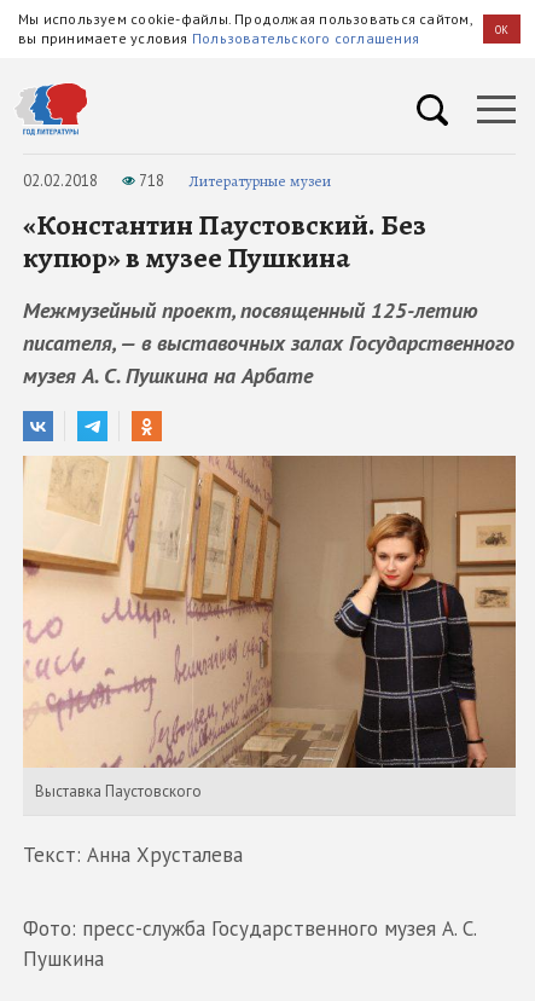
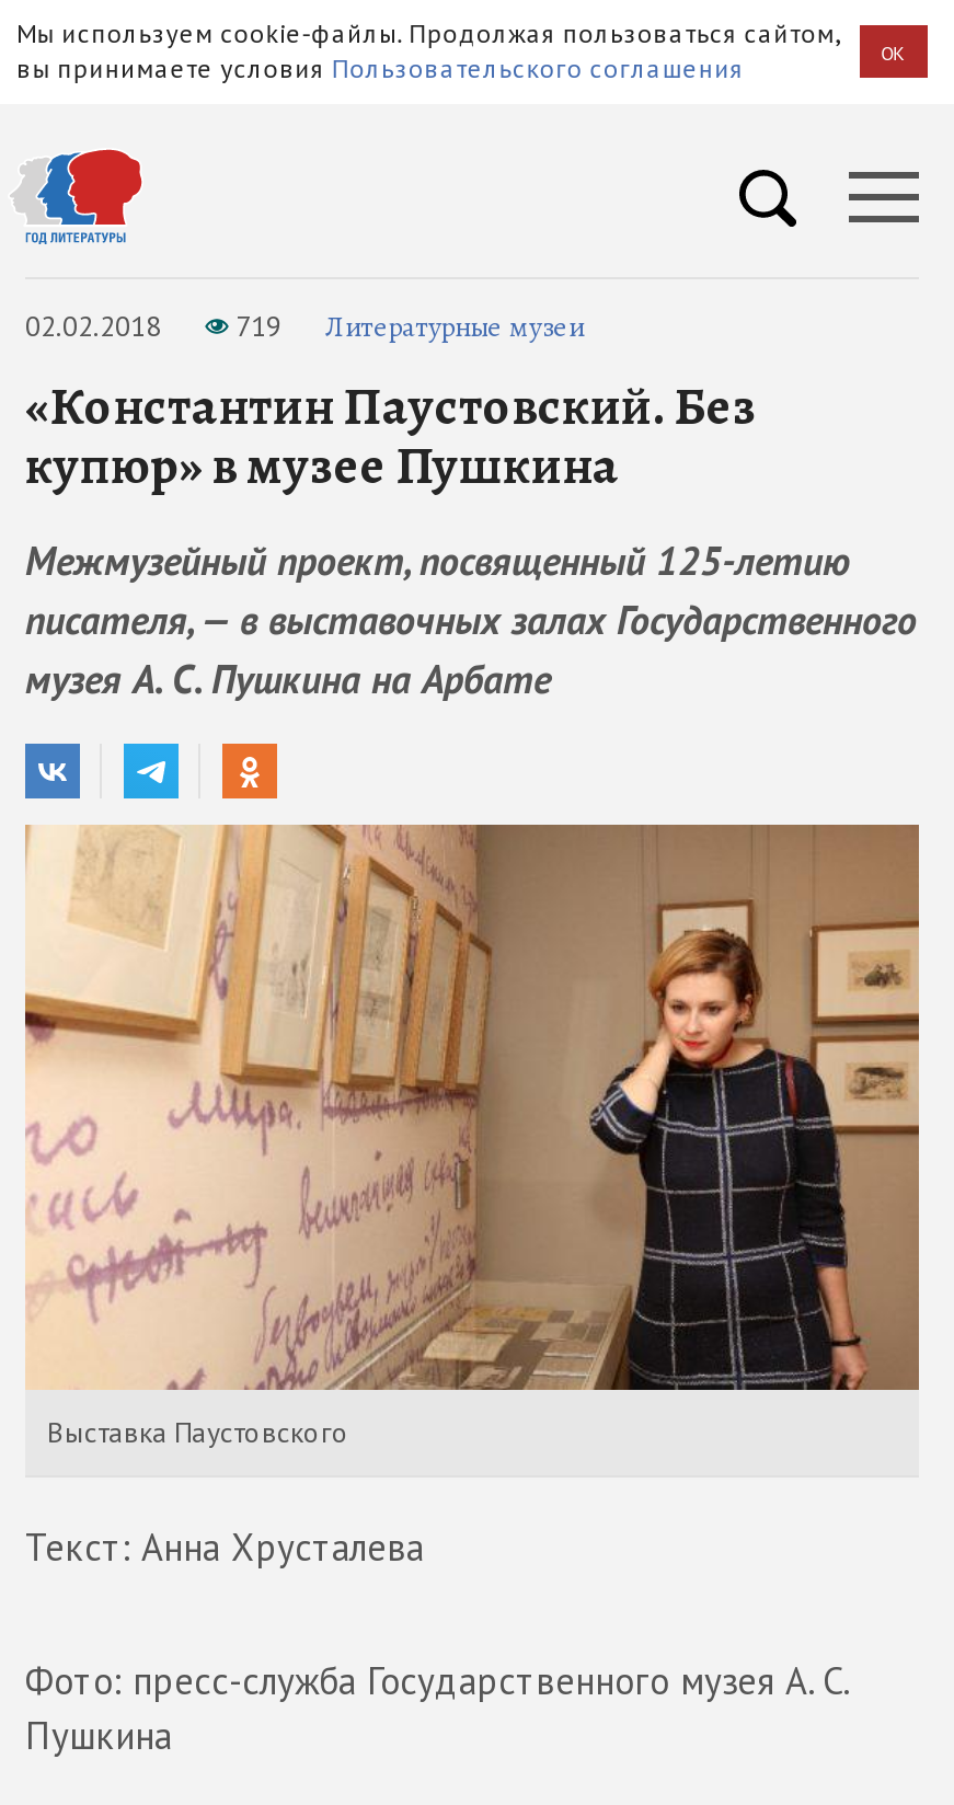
- 02.02.2018 718 Литературные музеи
+ 02.02.2018 719 Литературные музеи
